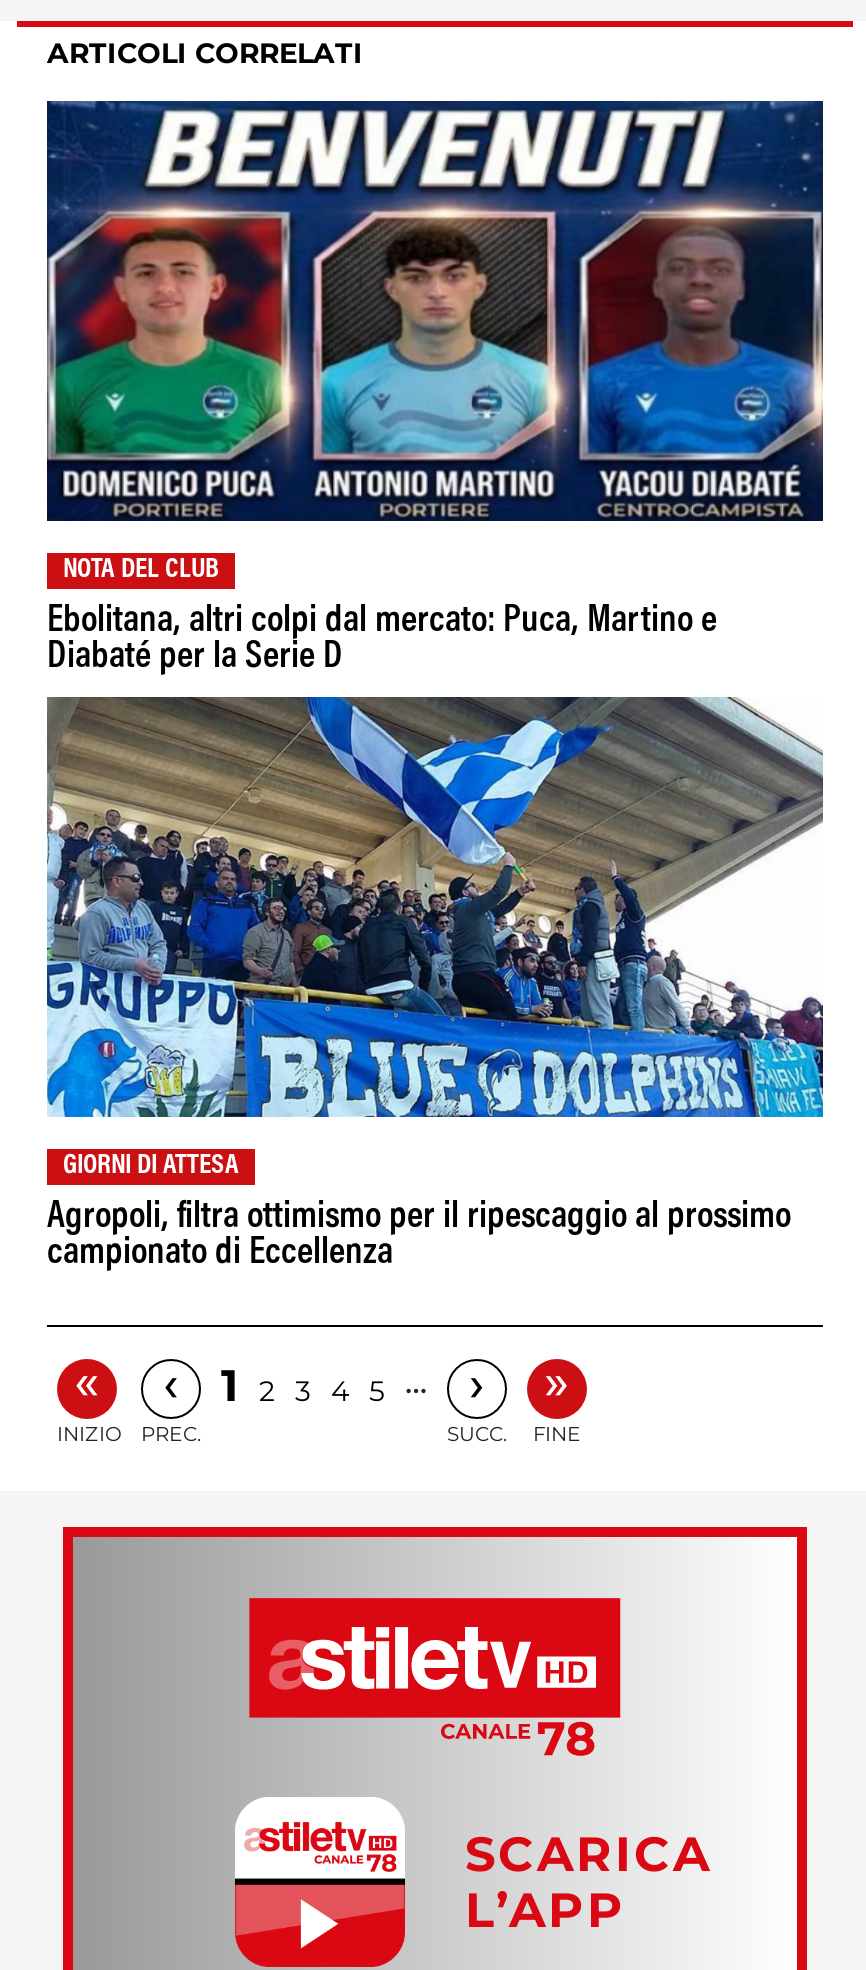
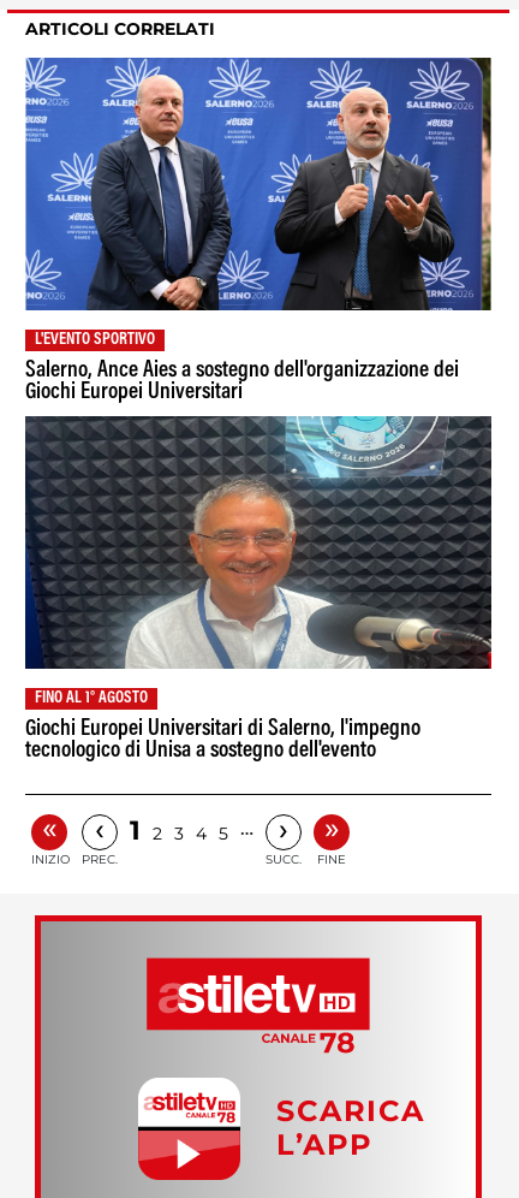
- [image]
- NOTA DEL CLUB
+ [image]
+ L'EVENTO SPORTIVO

- Ebolitana, altri colpi dal mercato: Puca, Martino e
- Diabaté per la Serie D
+ Salerno, Ance Aies a sostegno dell'organizzazione dei
+ Giochi Europei Universitari

- [image]
- GIORNI DI ATTESA
+ [image]
+ FINO AL 1° AGOSTO

- Agropoli, filtra ottimismo per il ripescaggio al prossimo
- campionato di Eccellenza
+ Giochi Europei Universitari di Salerno, l'impegno
+ tecnologico di Unisa a sostegno dell'evento
